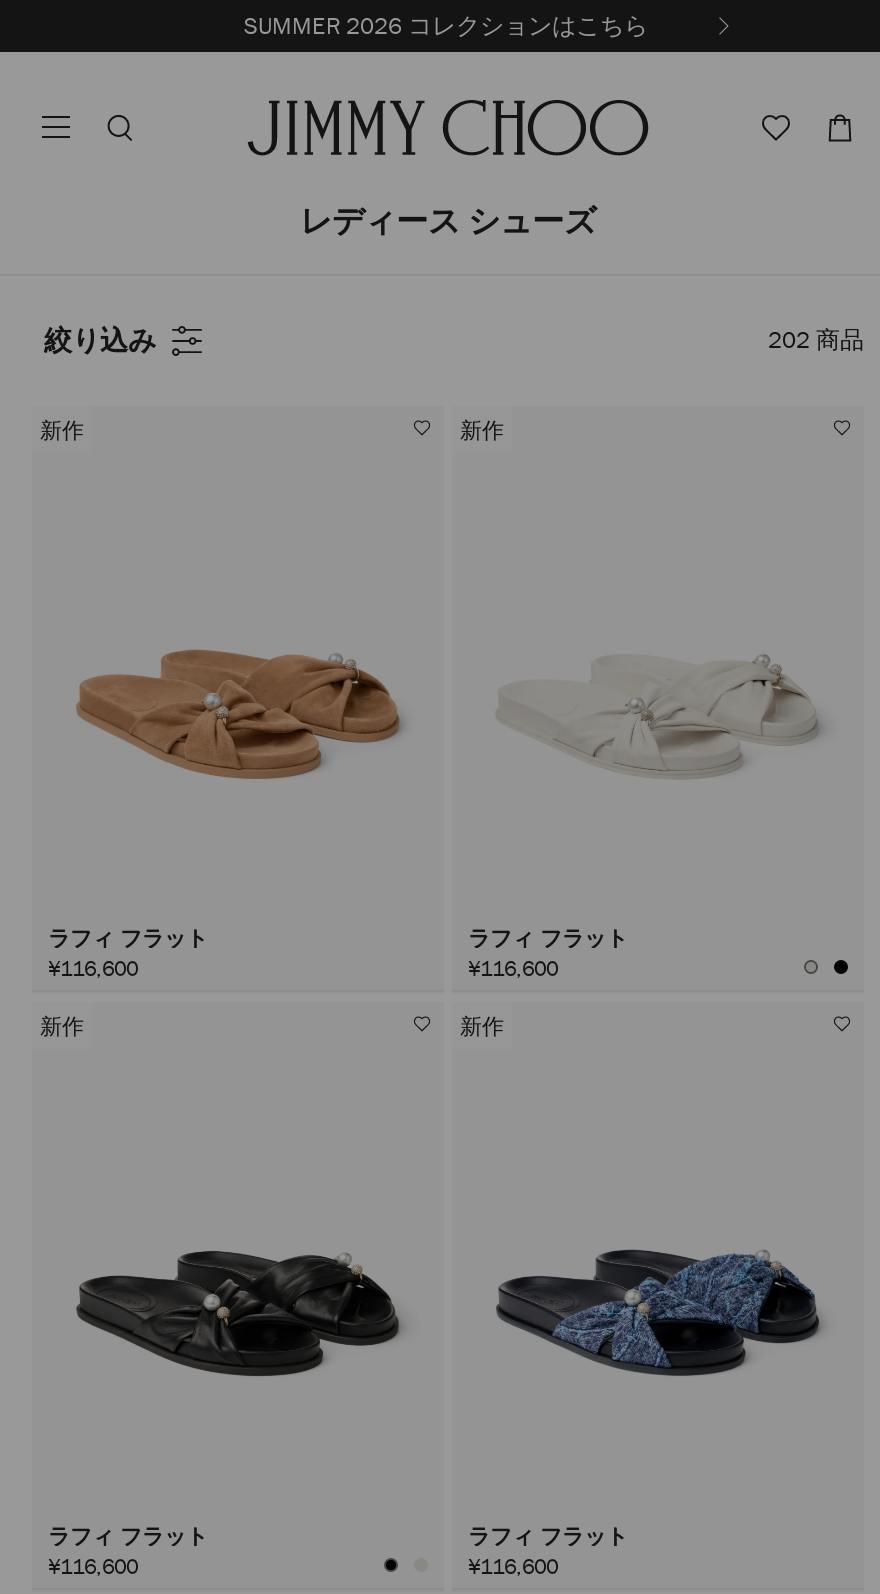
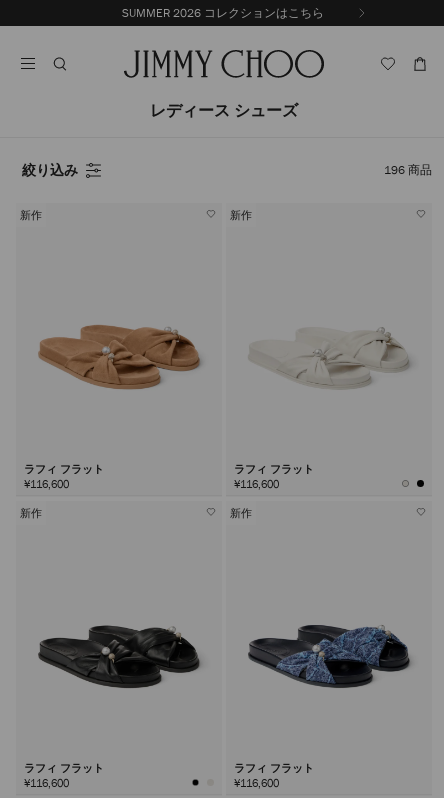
- 202商品
+ 196商品
